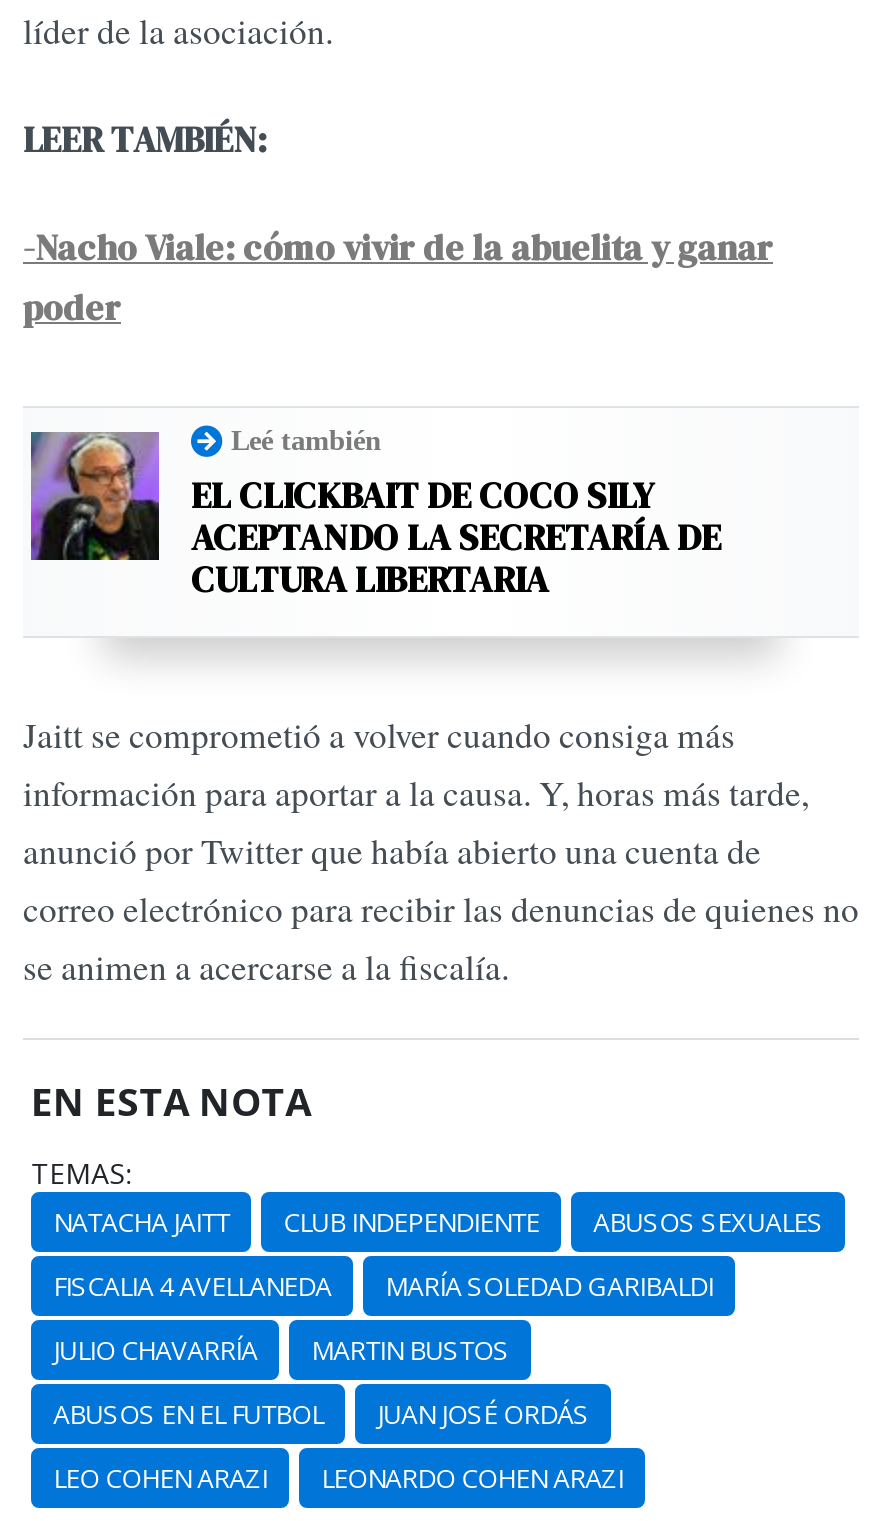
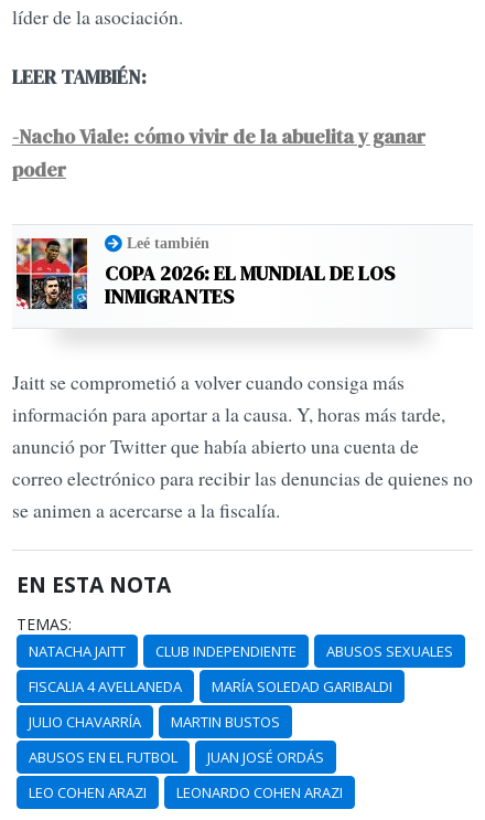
- [image]
- EL CLICKBAIT DE COCO SILY
- ACEPTANDO LA SECRETARÍA DE
- CULTURA LIBERTARIA
+ [image]
+ COPA 2026: EL MUNDIAL DE LOS
+ INMIGRANTES
